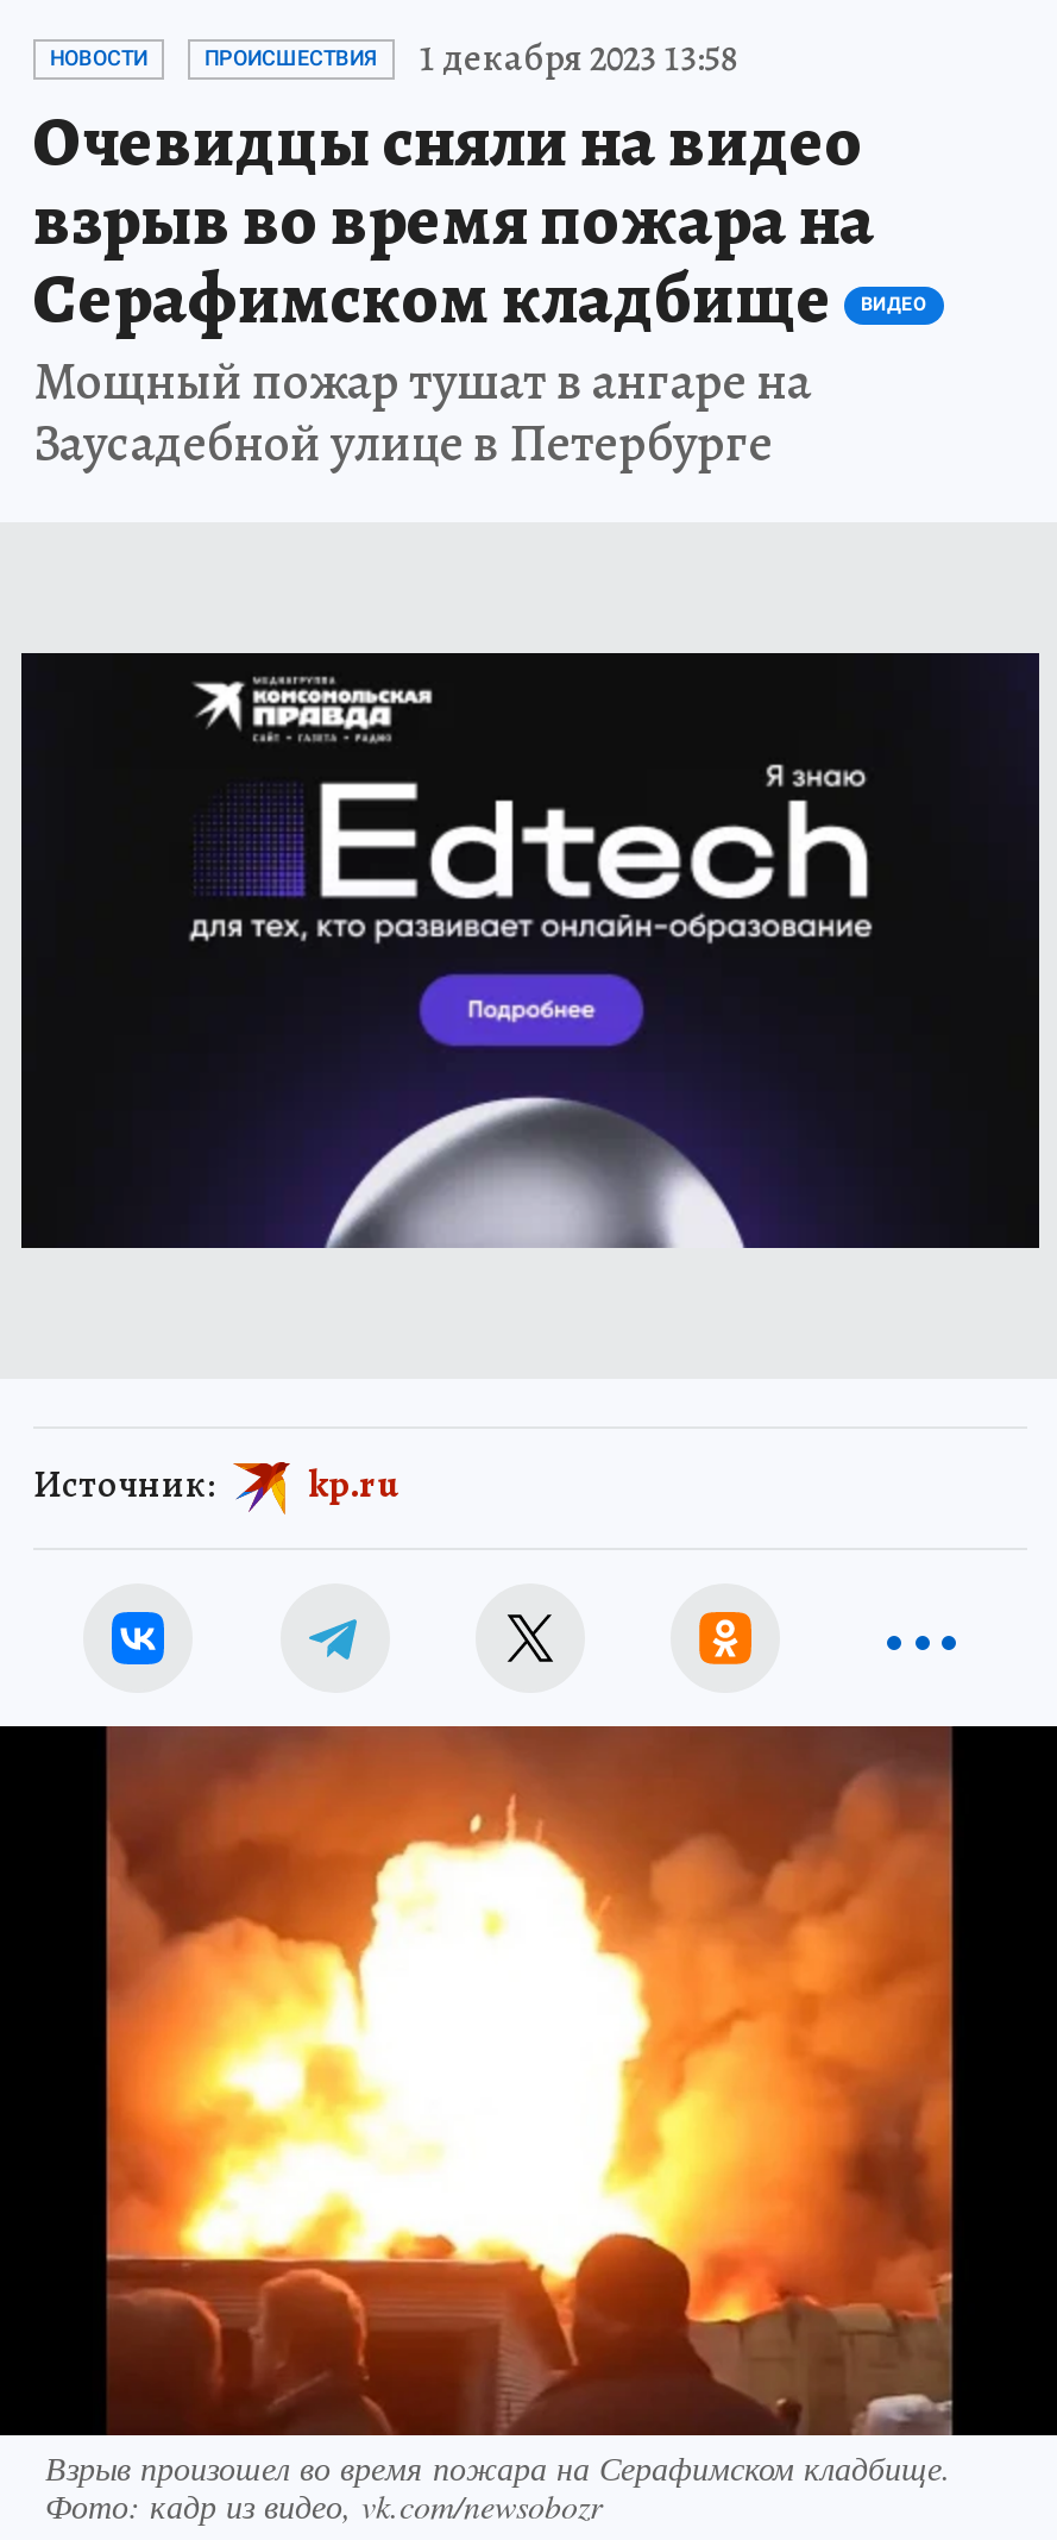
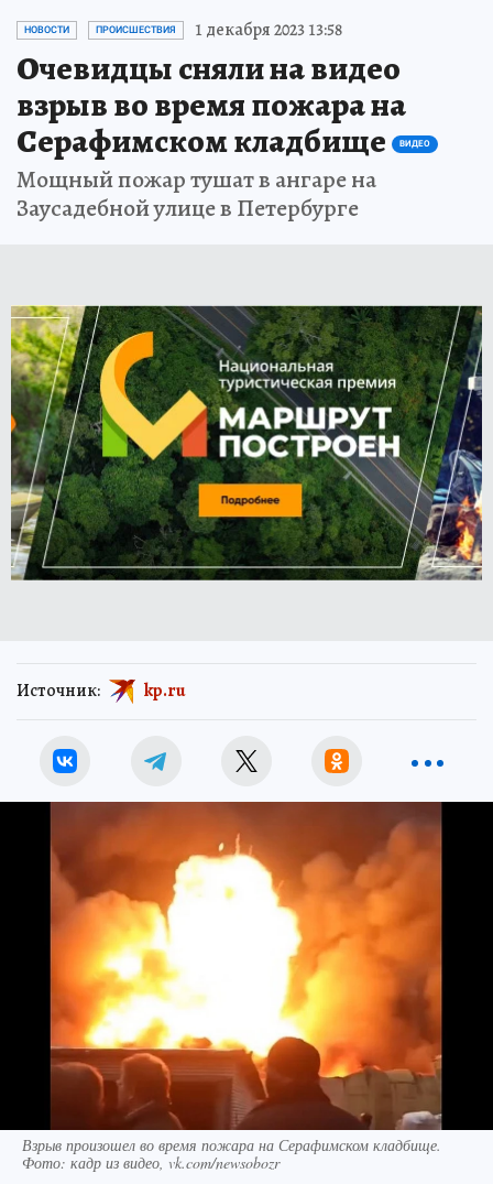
- [image]
+ [image]
